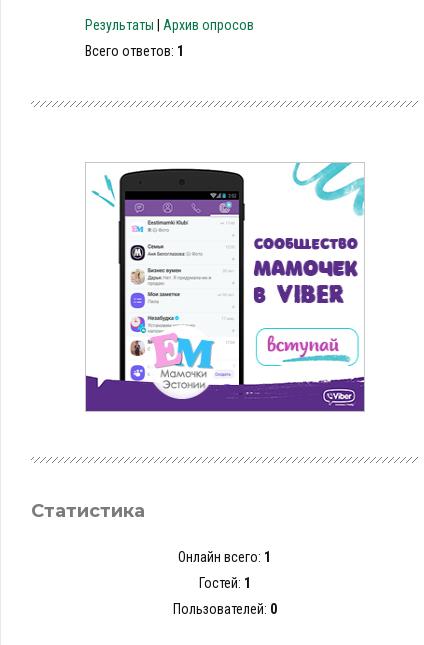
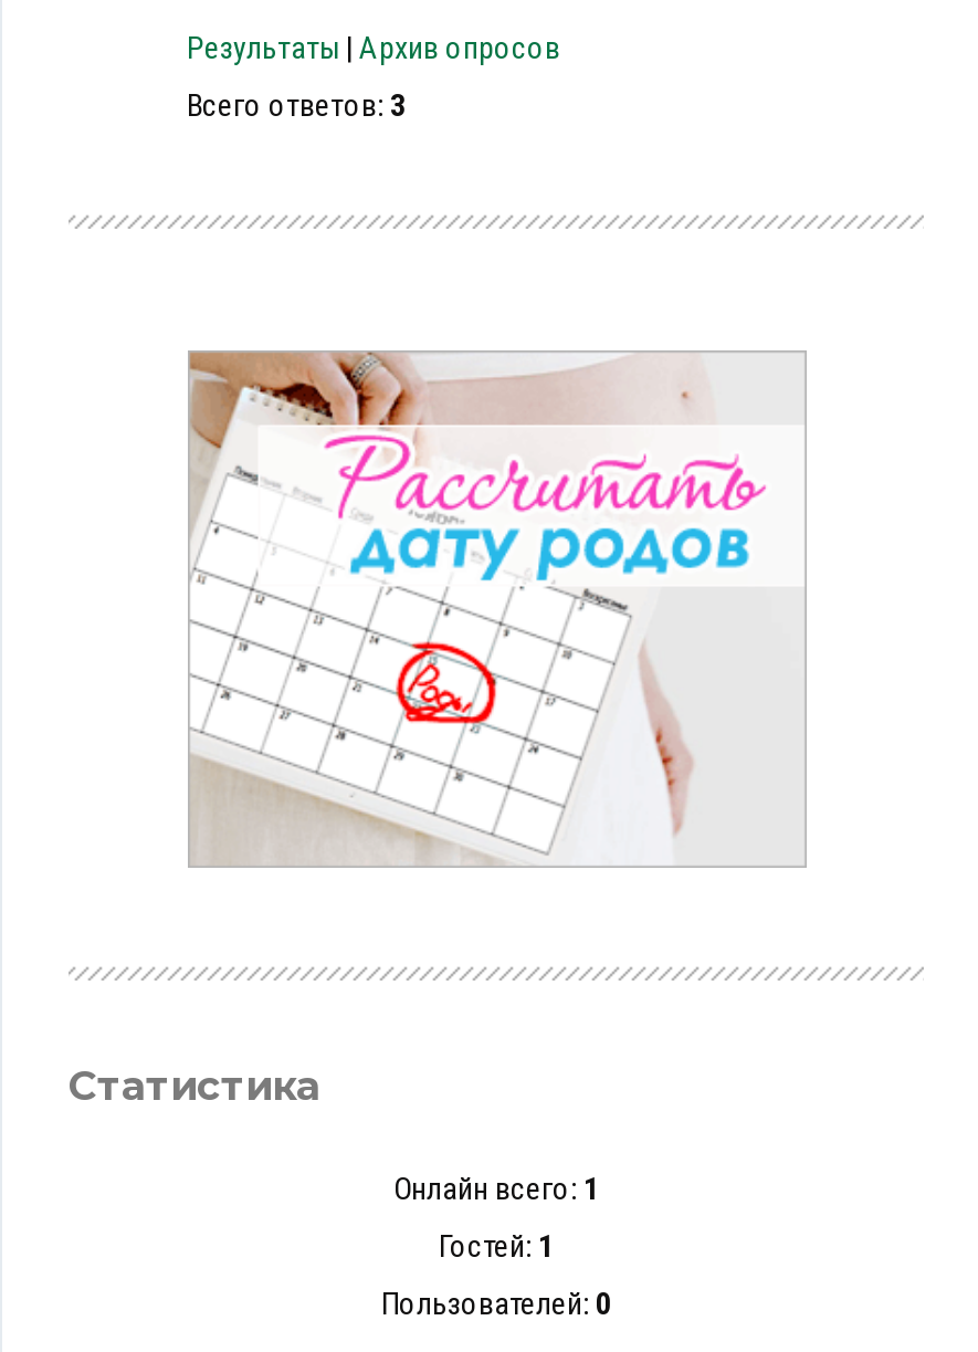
- Всего ответов: 1
+ Всего ответов: 3

- [image]
+ [image]
